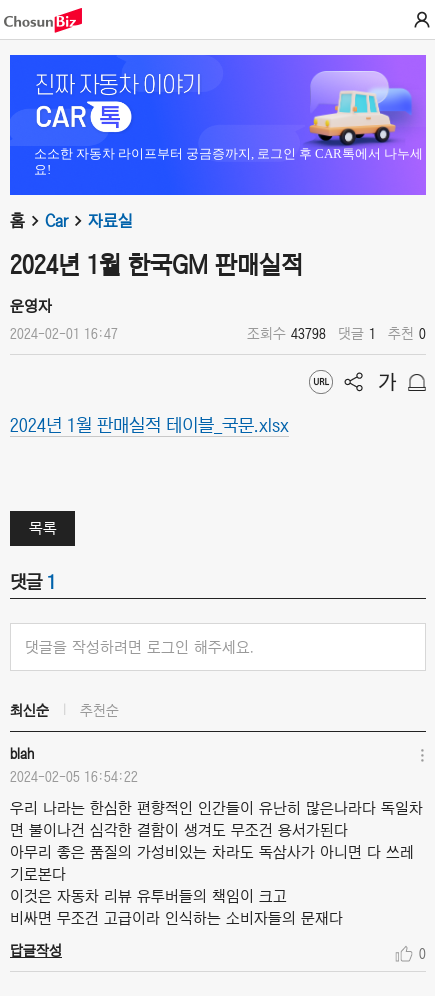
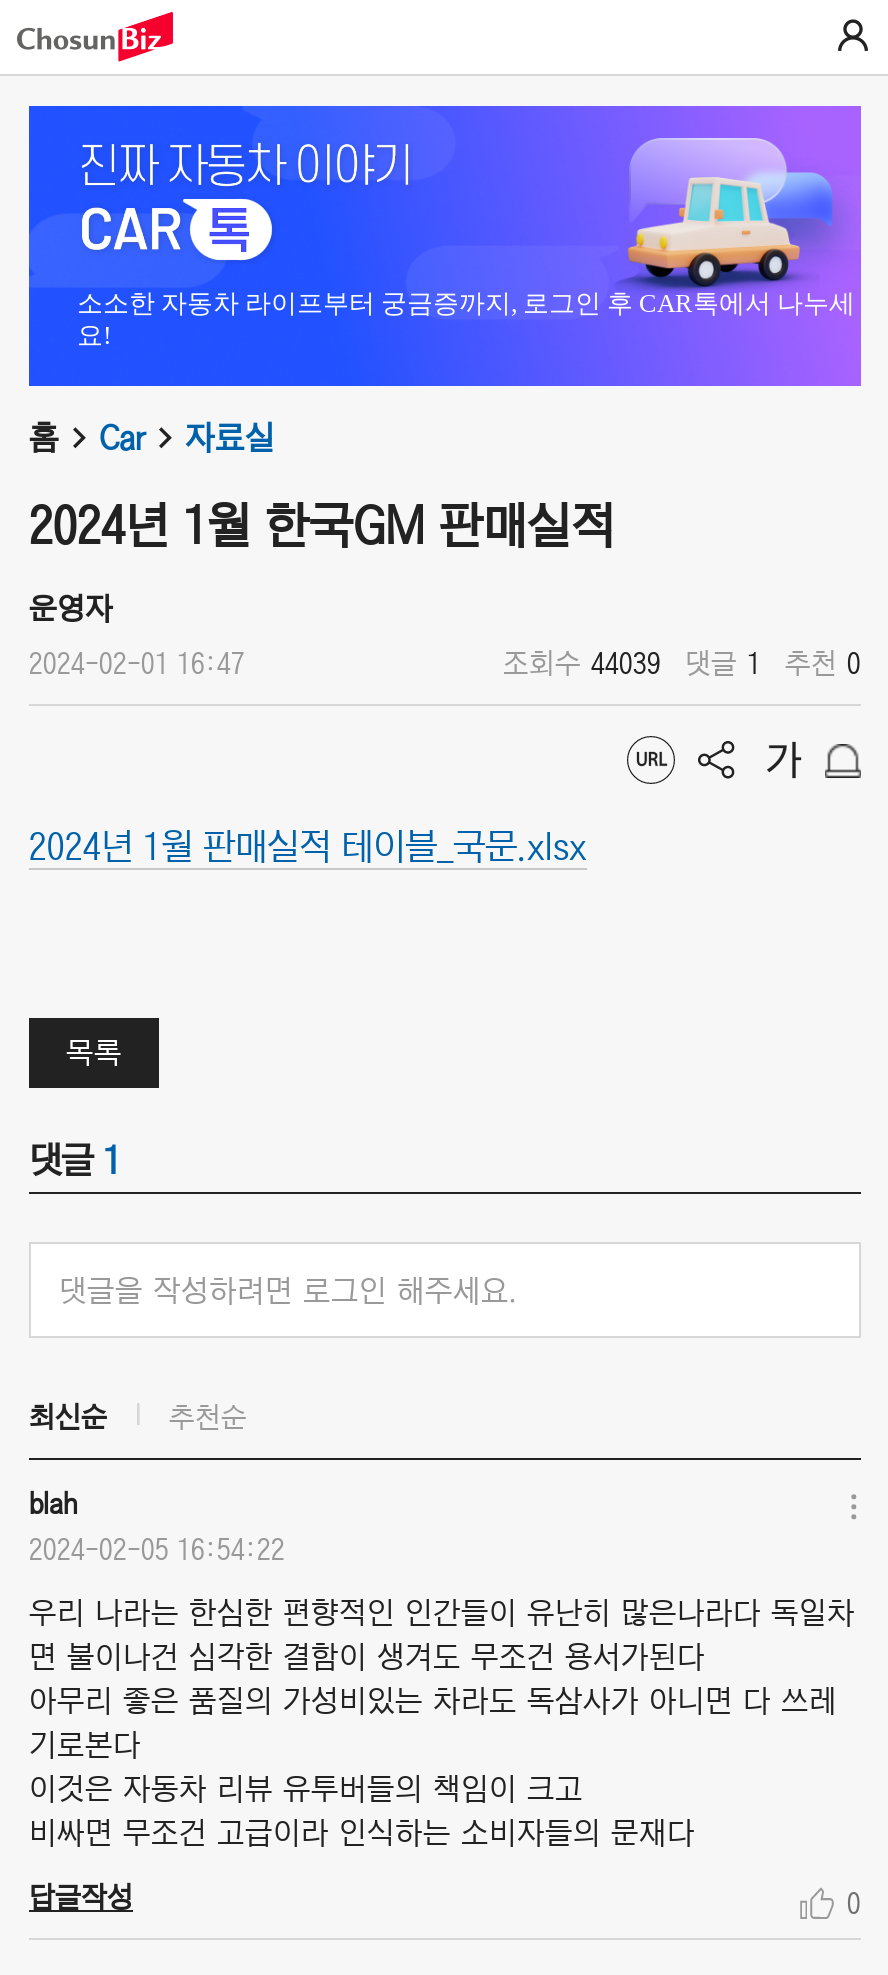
- 조회수 43798 댓글 1 추천 0
+ 조회수 44039 댓글 1 추천 0
